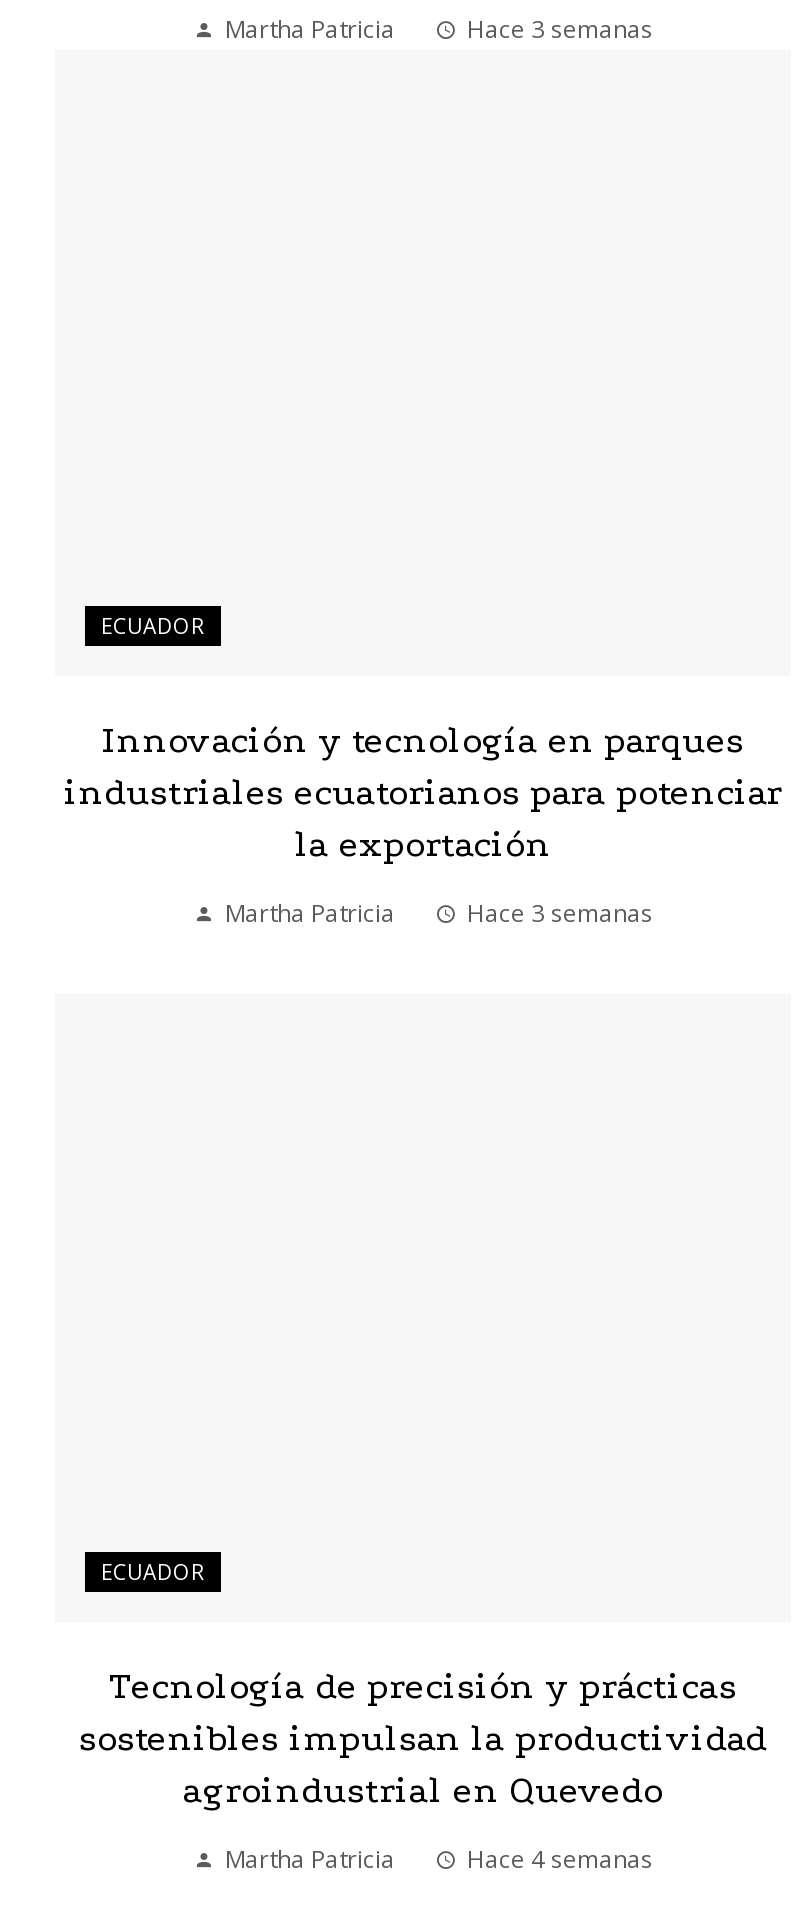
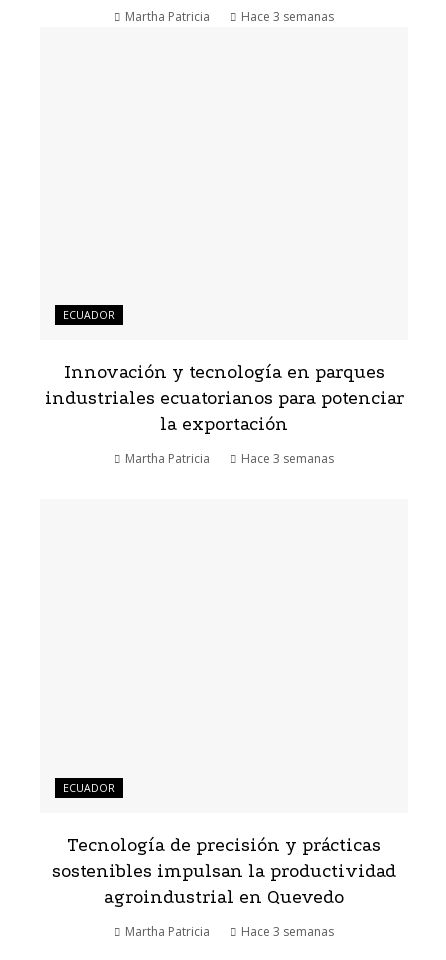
- Hace 4 semanas
+ Hace 3 semanas
